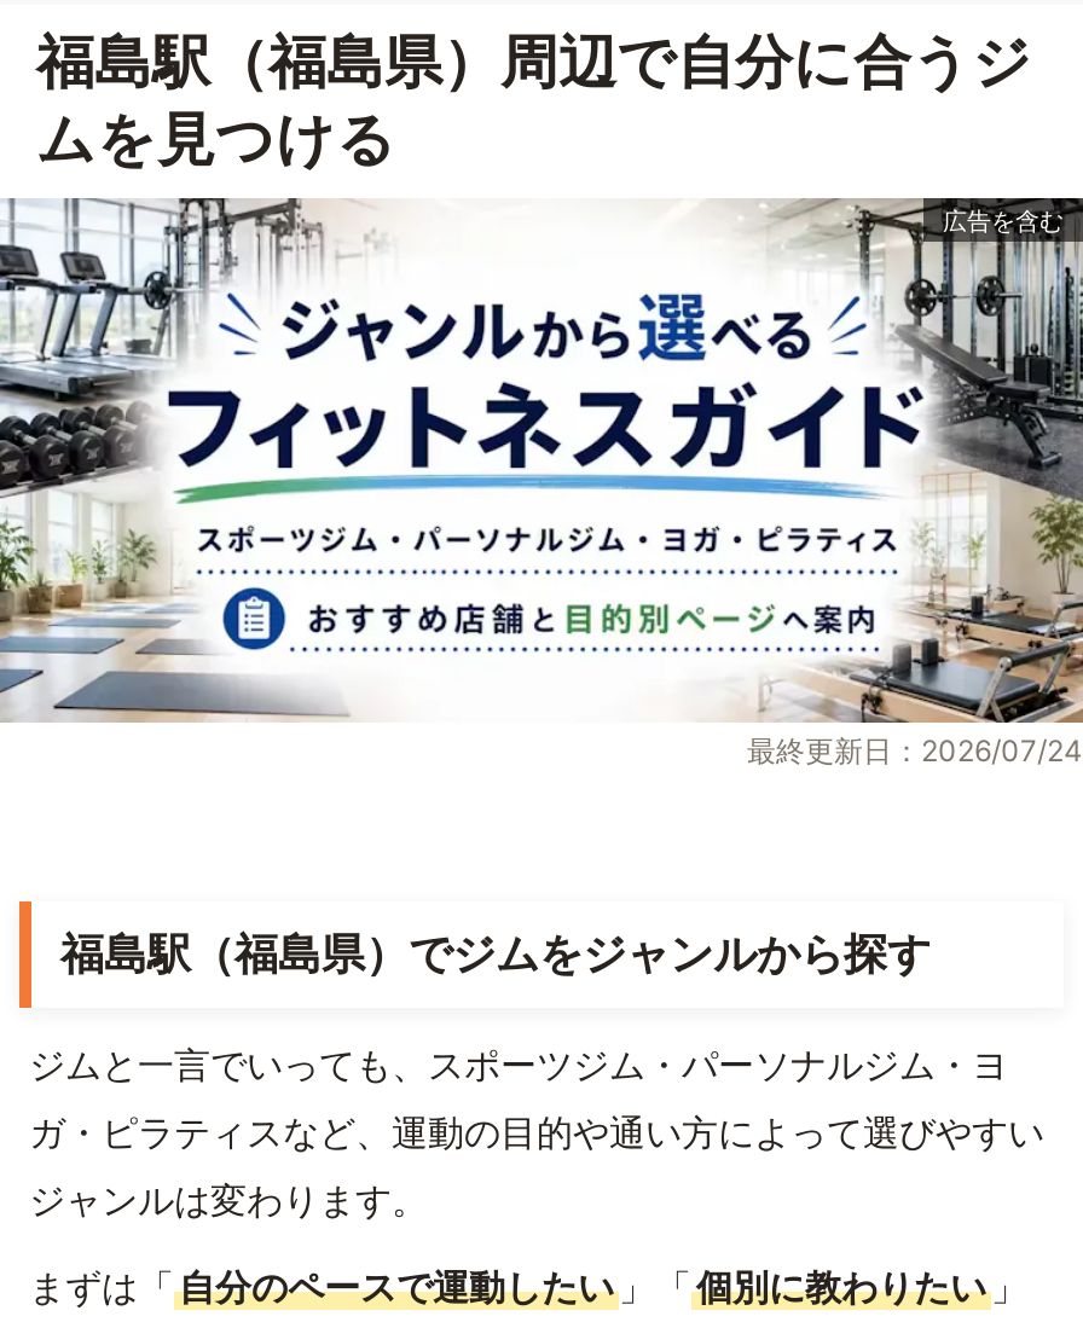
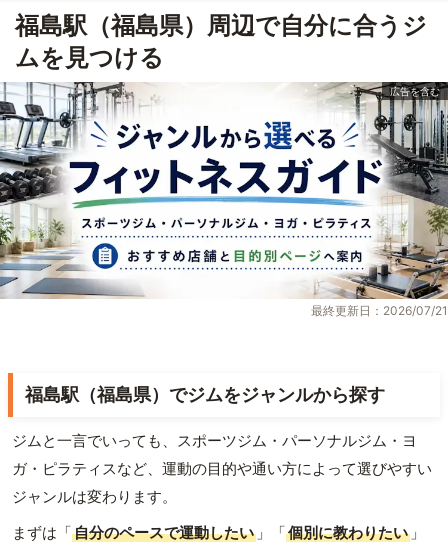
- 最終更新日：2026/07/24
+ 最終更新日：2026/07/21
